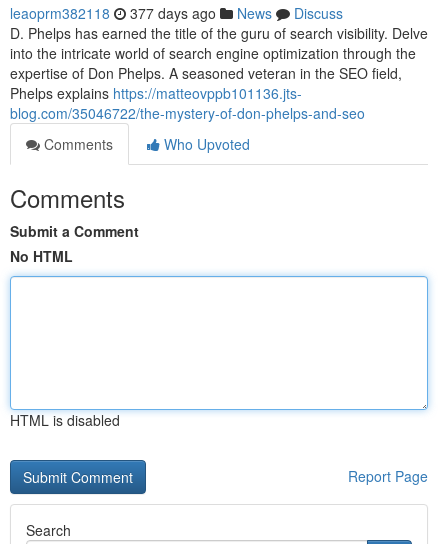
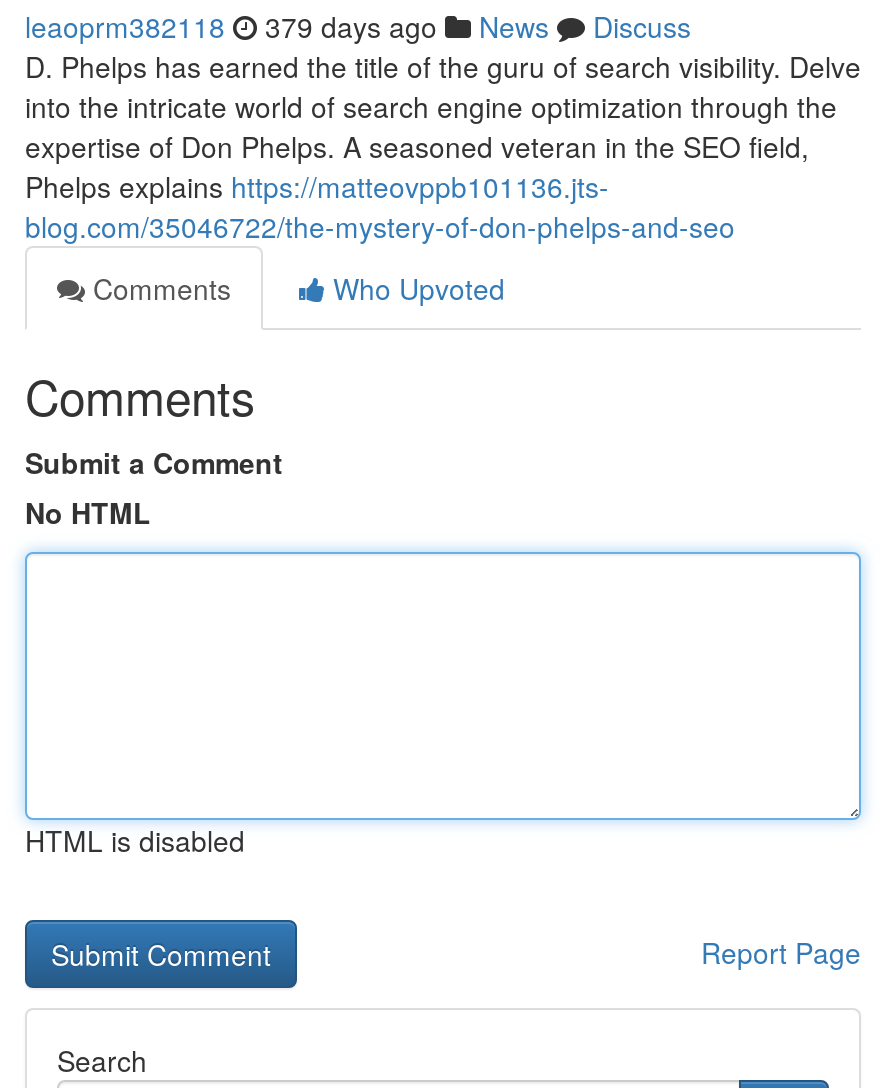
- leaoprm382118 377 days ago News Discuss
+ leaoprm382118 379 days ago News Discuss
